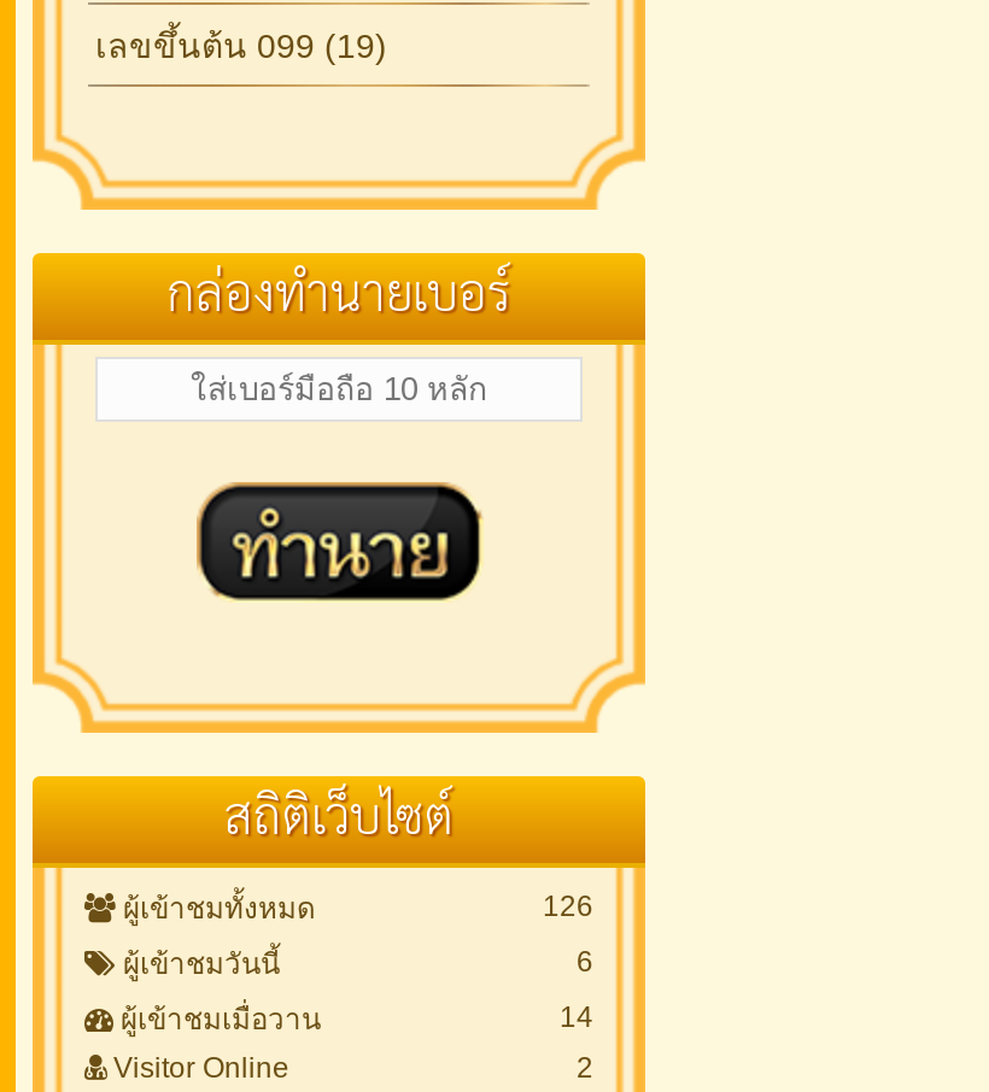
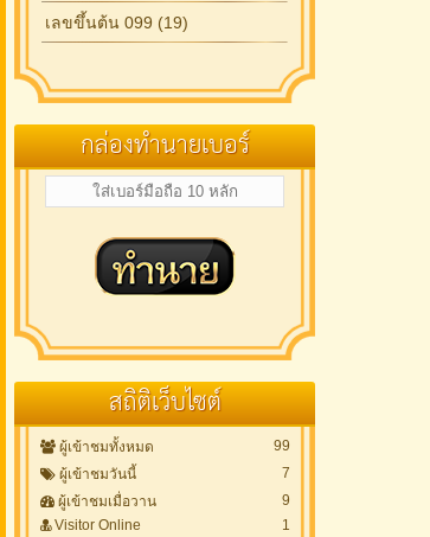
- 126
+ 99

- 6
+ 7

- 14
+ 9

- 2
+ 1
